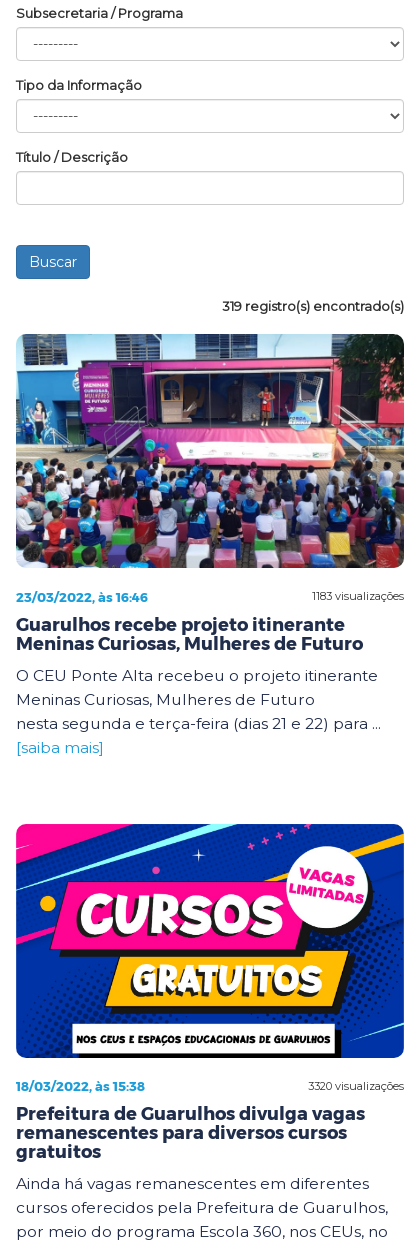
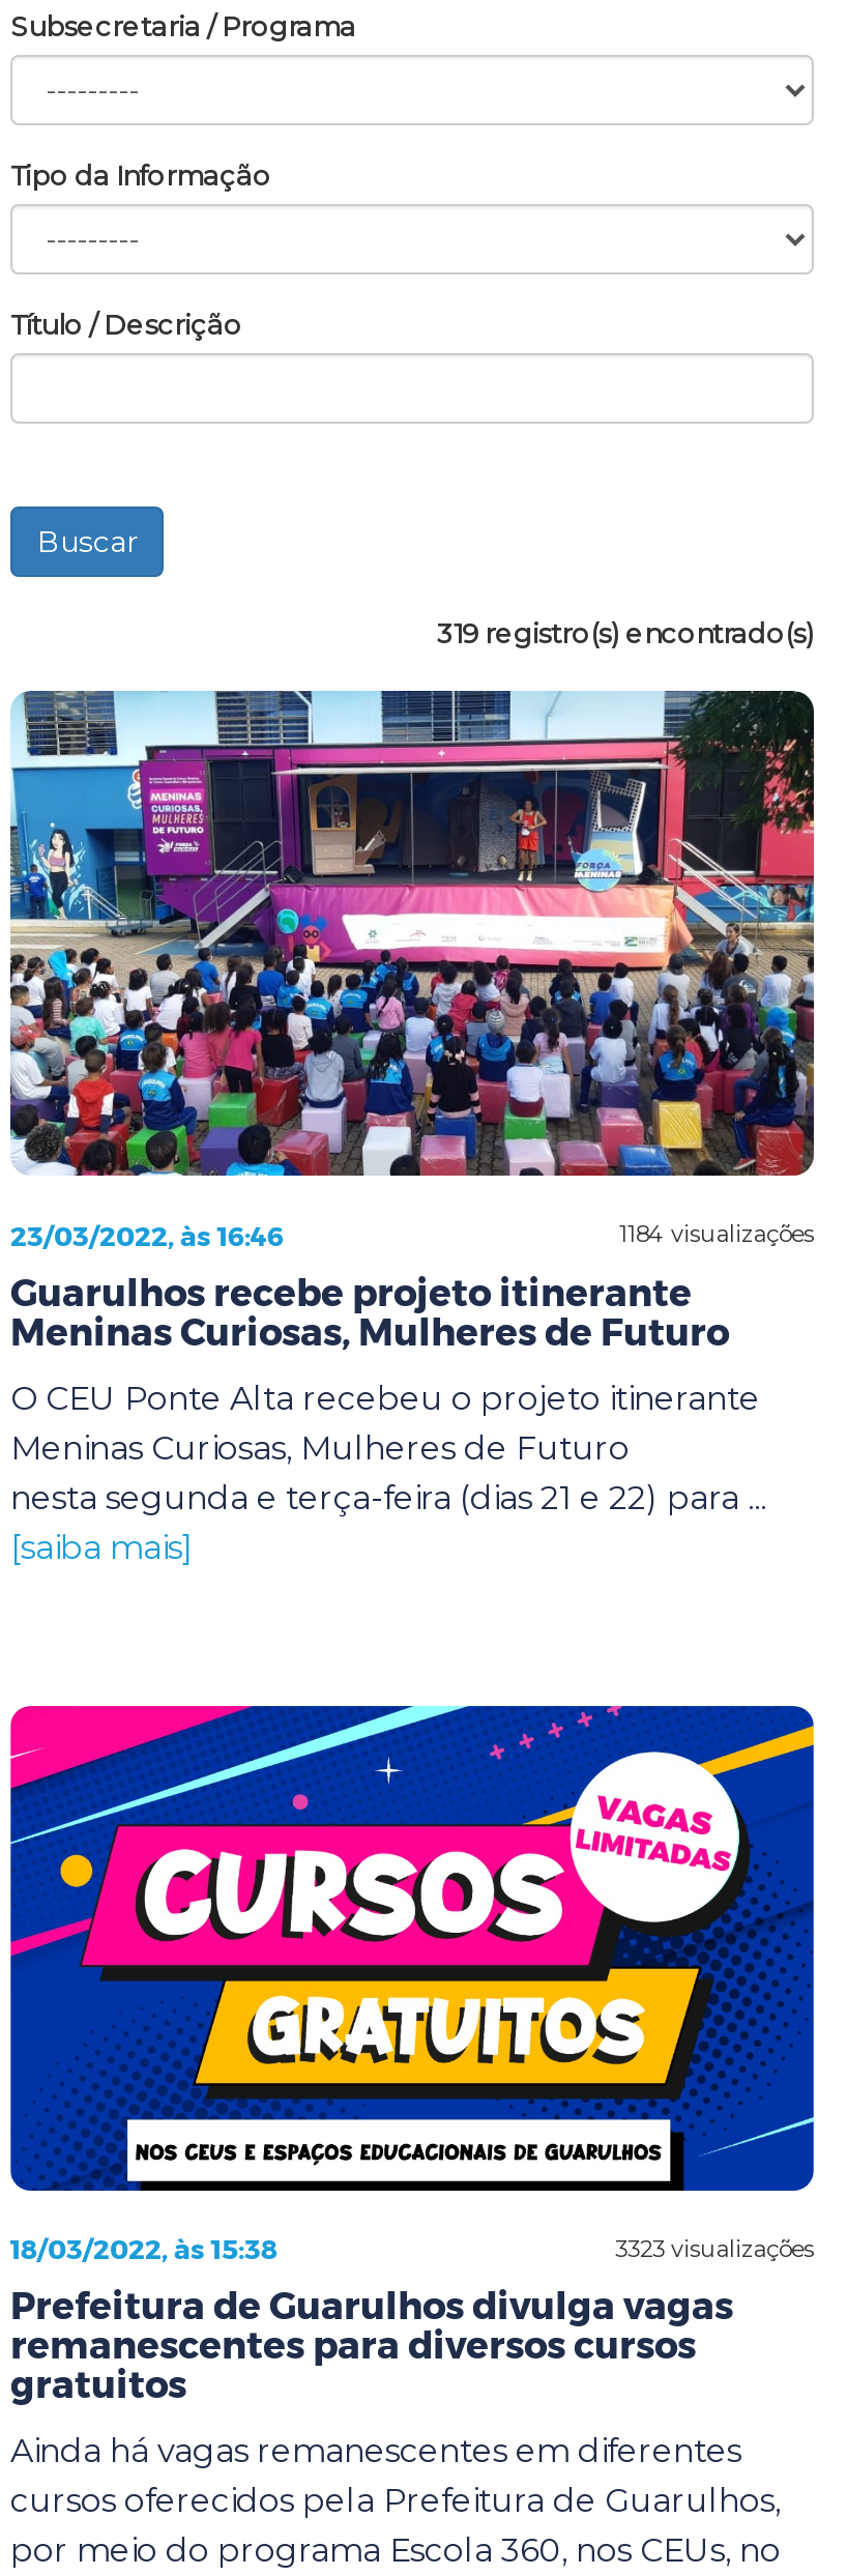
- 1183 visualizações
+ 1184 visualizações

- 3320 visualizações
+ 3323 visualizações
